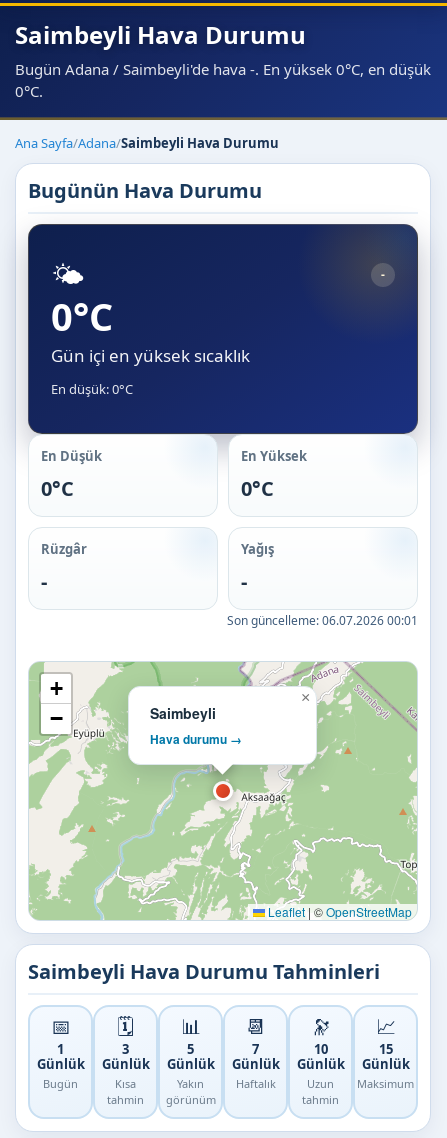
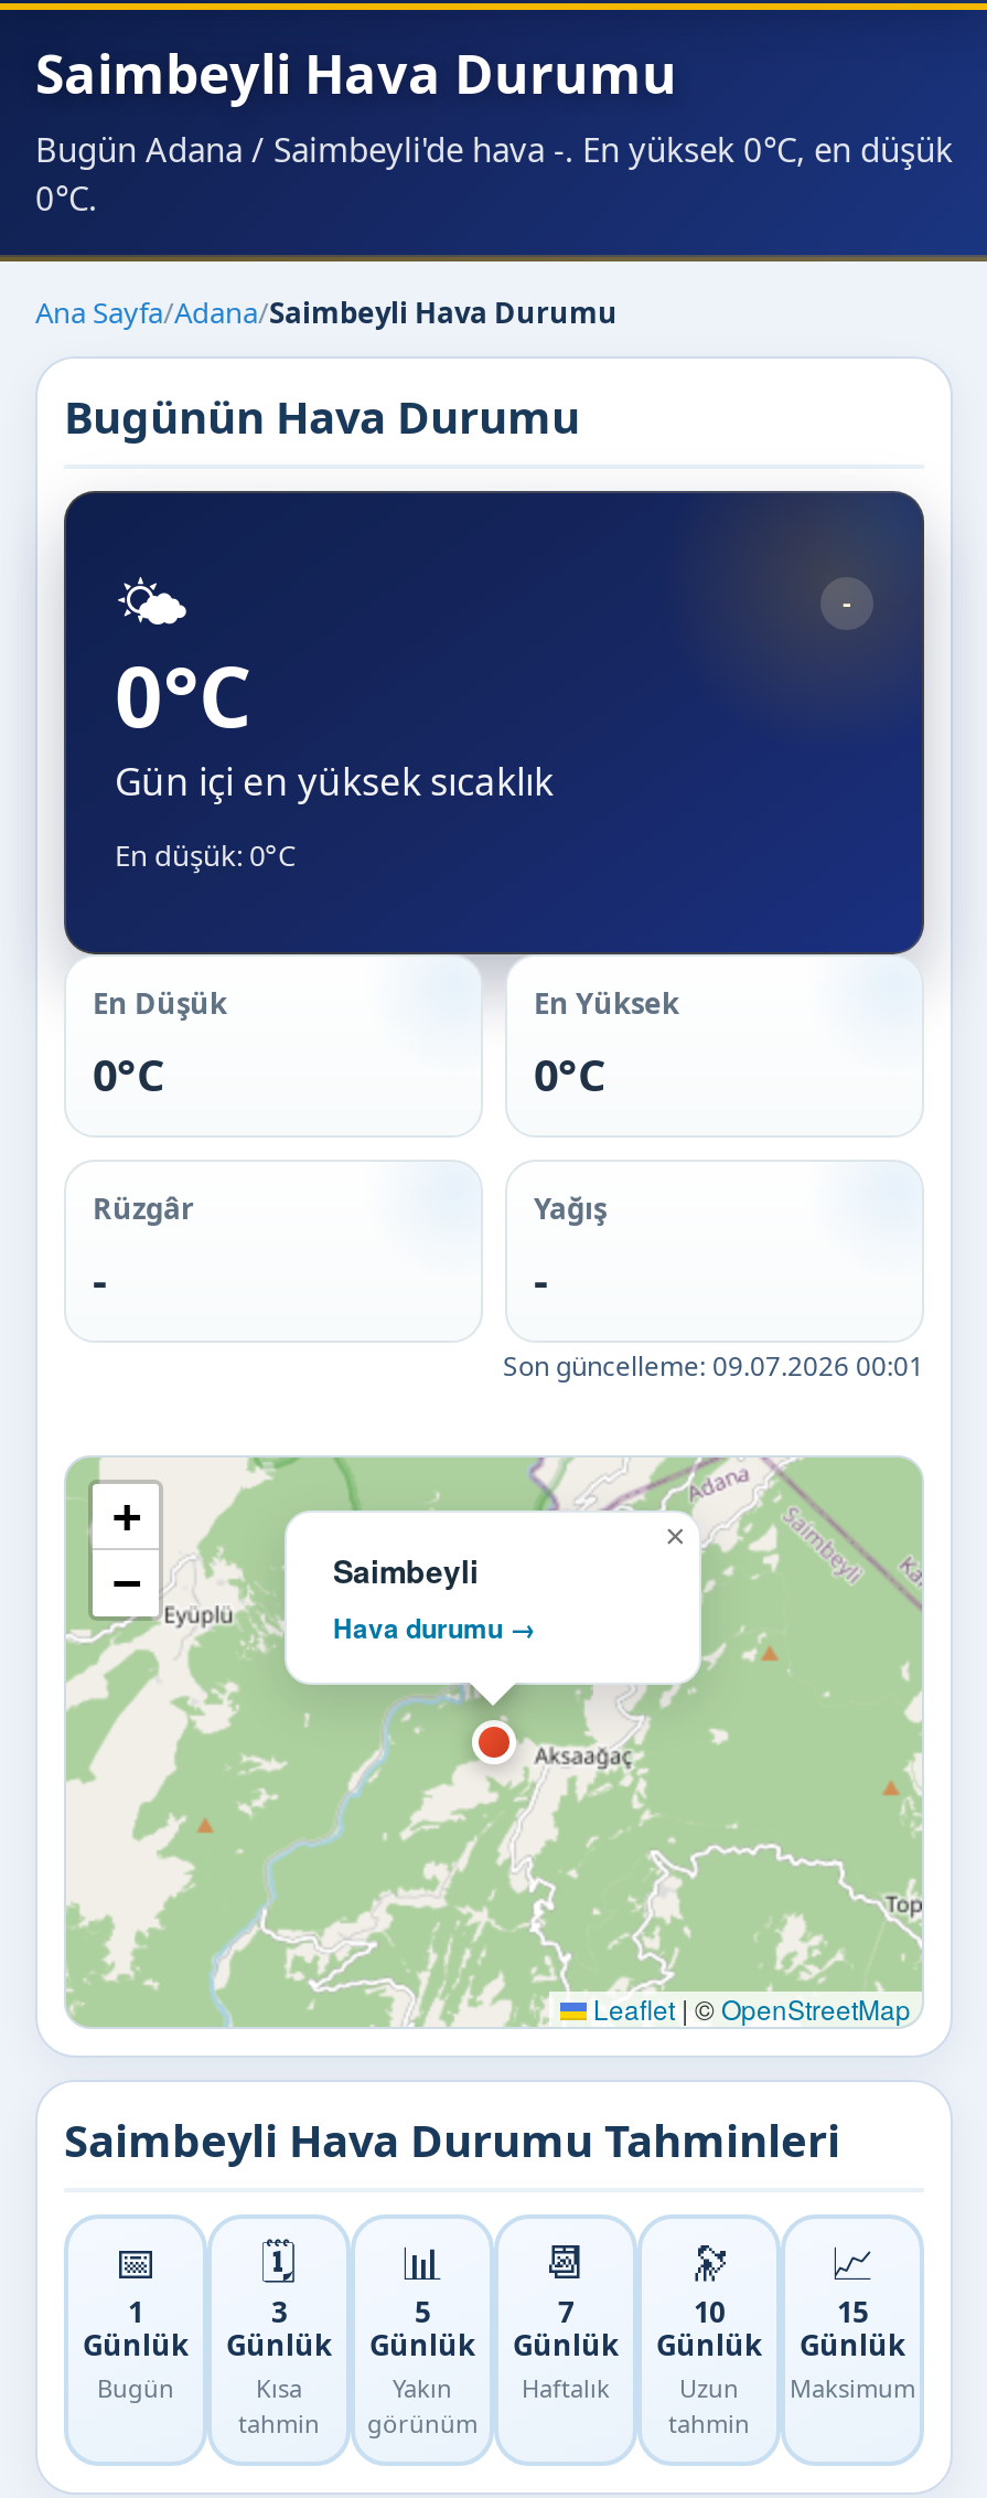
- Son güncelleme: 06.07.2026 00:01
+ Son güncelleme: 09.07.2026 00:01
